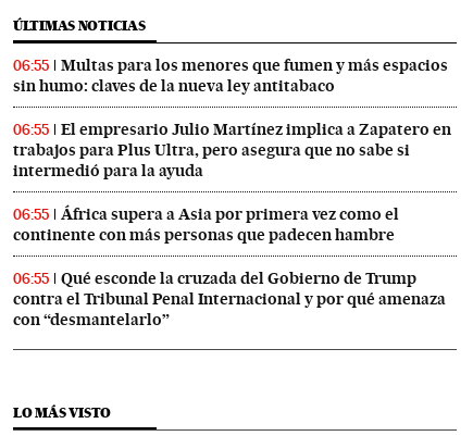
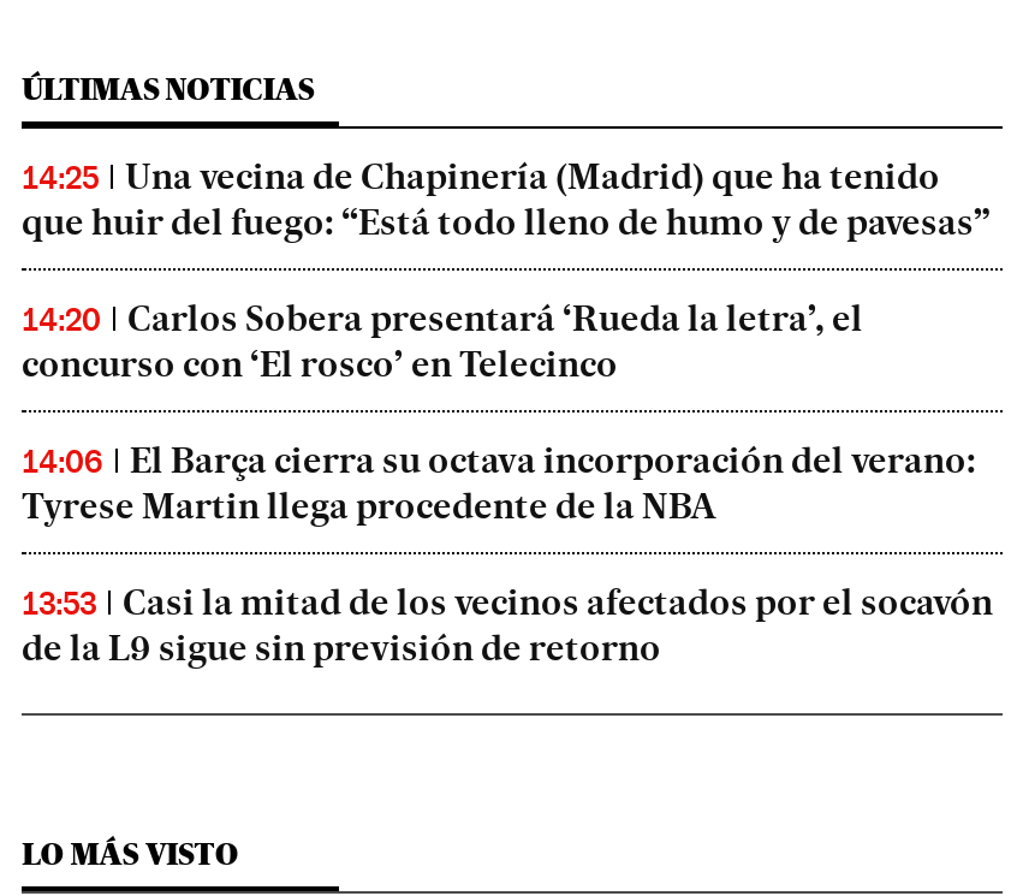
- 06:55
- Multas para los menores que fumen y más espacios
- sin humo: claves de la nueva ley antitabaco
+ 14:25
+ Una vecina de Chapinería (Madrid) que ha tenido
+ que huir del fuego: “Está todo lleno de humo y de pavesas”

- 06:55
- El empresario Julio Martínez implica a Zapatero en
- trabajos para Plus Ultra, pero asegura que no sabe si
- intermedió para la ayuda
+ 14:20
+ Carlos Sobera presentará ‘Rueda la letra’, el
+ concurso con ‘El rosco’ en Telecinco

- 06:55
- África supera a Asia por primera vez como el
- continente con más personas que padecen hambre
+ 14:06
+ El Barça cierra su octava incorporación del verano:
+ Tyrese Martin llega procedente de la NBA

- 06:55
- Qué esconde la cruzada del Gobierno de Trump
- contra el Tribunal Penal Internacional y por qué amenaza
- con “desmantelarlo”
+ 13:53
+ Casi la mitad de los vecinos afectados por el socavón
+ de la L9 sigue sin previsión de retorno
